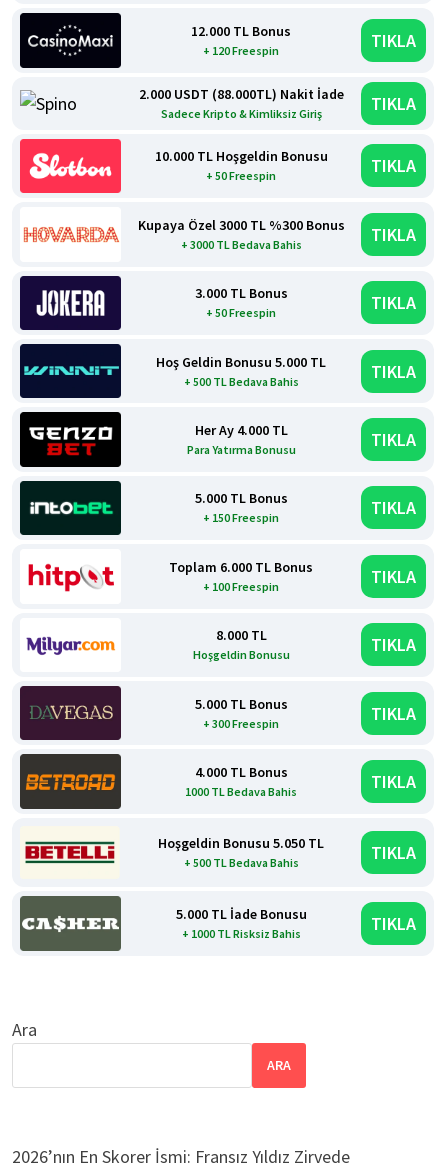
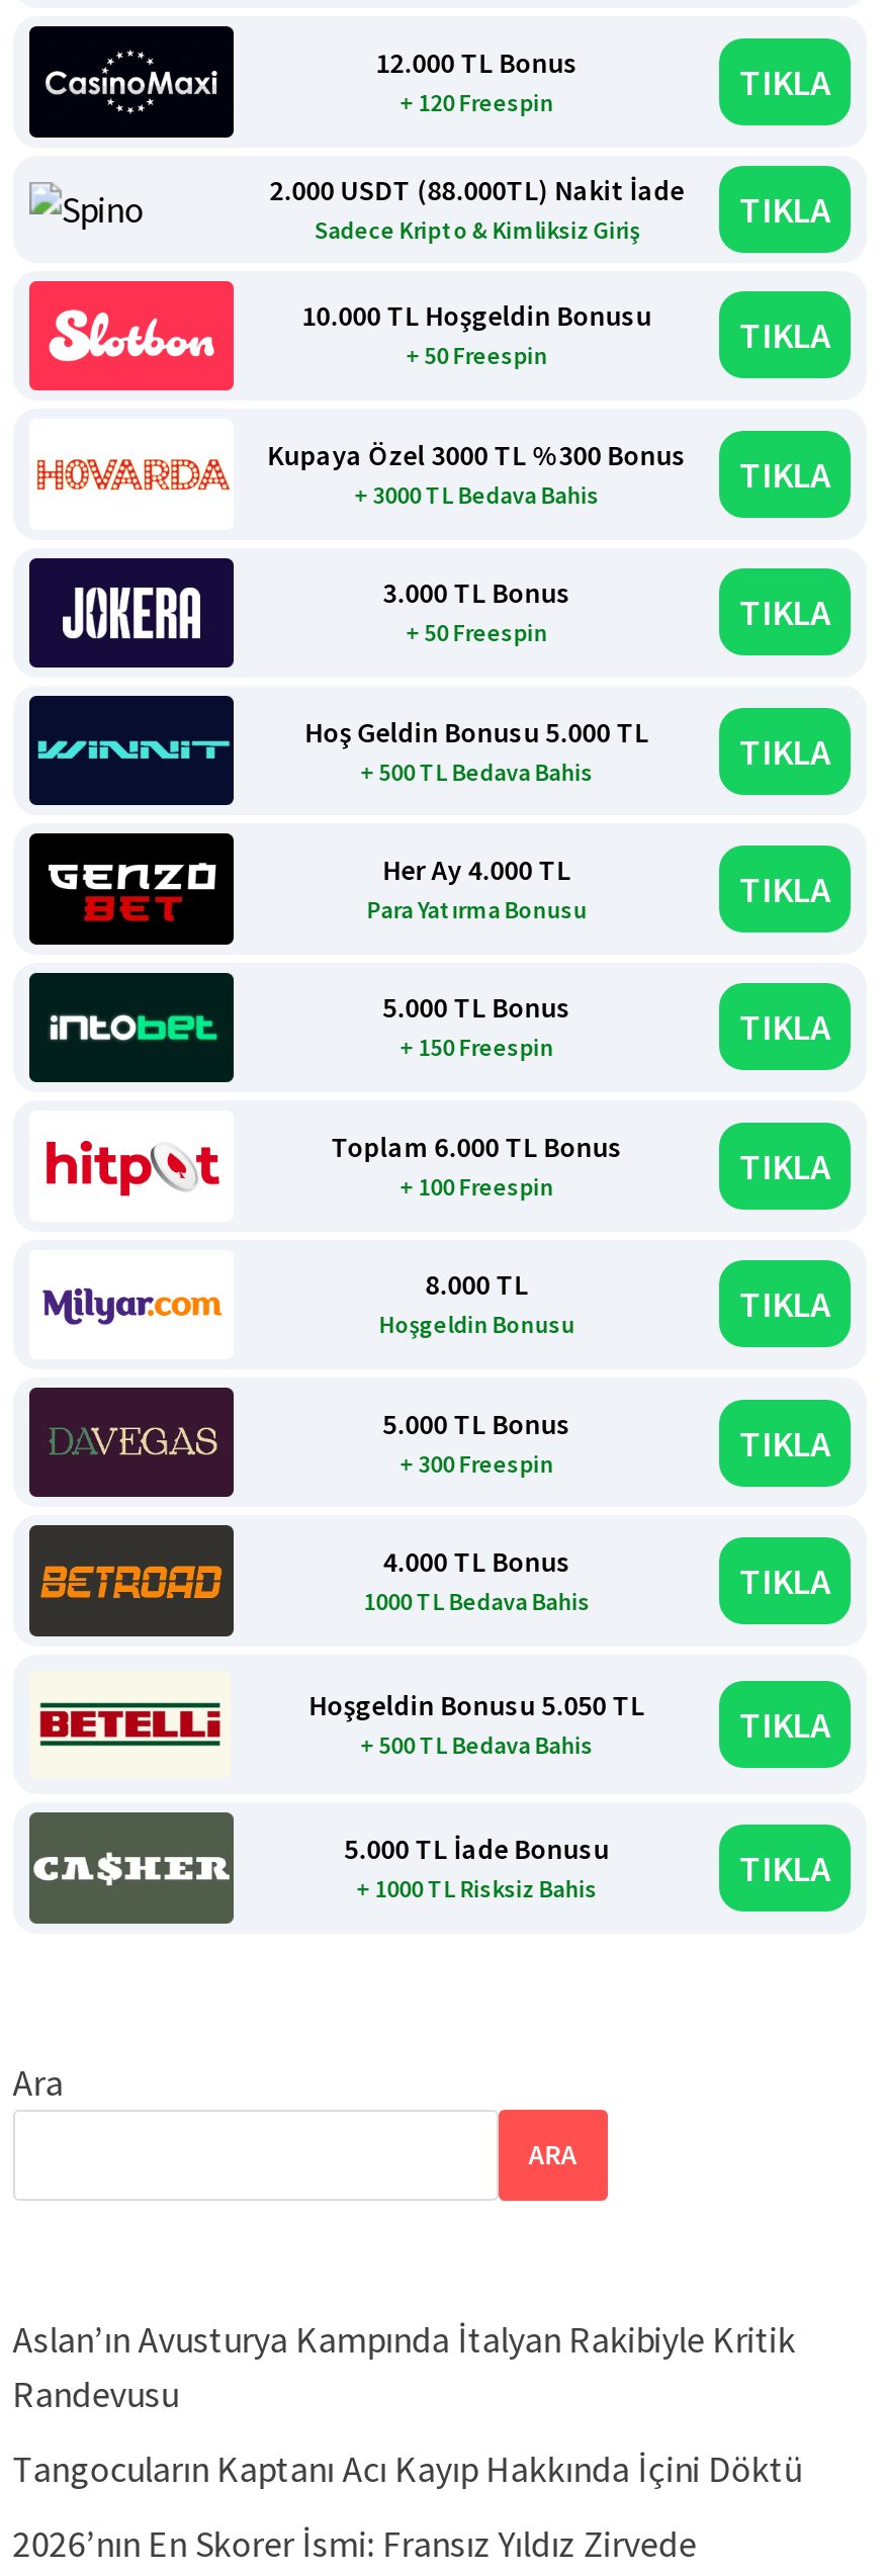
+ Aslan’ın Avusturya Kampında İtalyan Rakibiyle Kritik
+ Randevusu
+ Tangocuların Kaptanı Acı Kayıp Hakkında İçini Döktü
